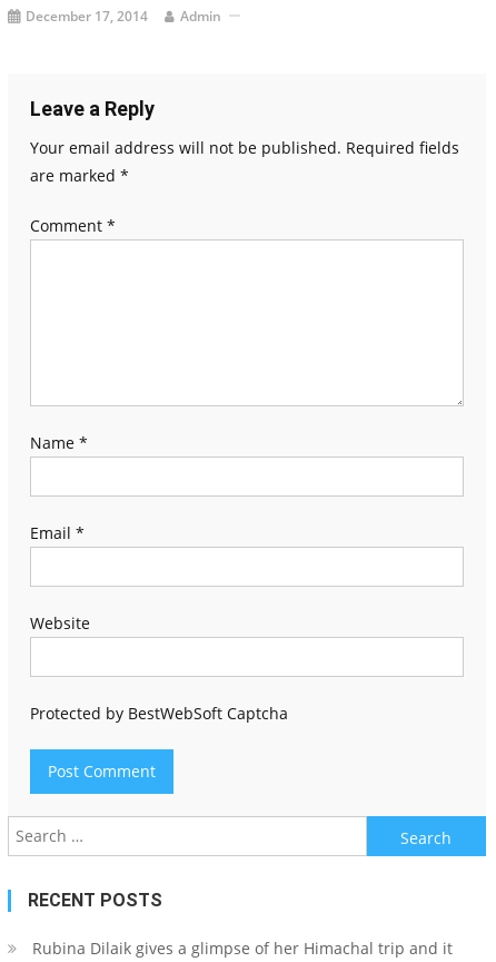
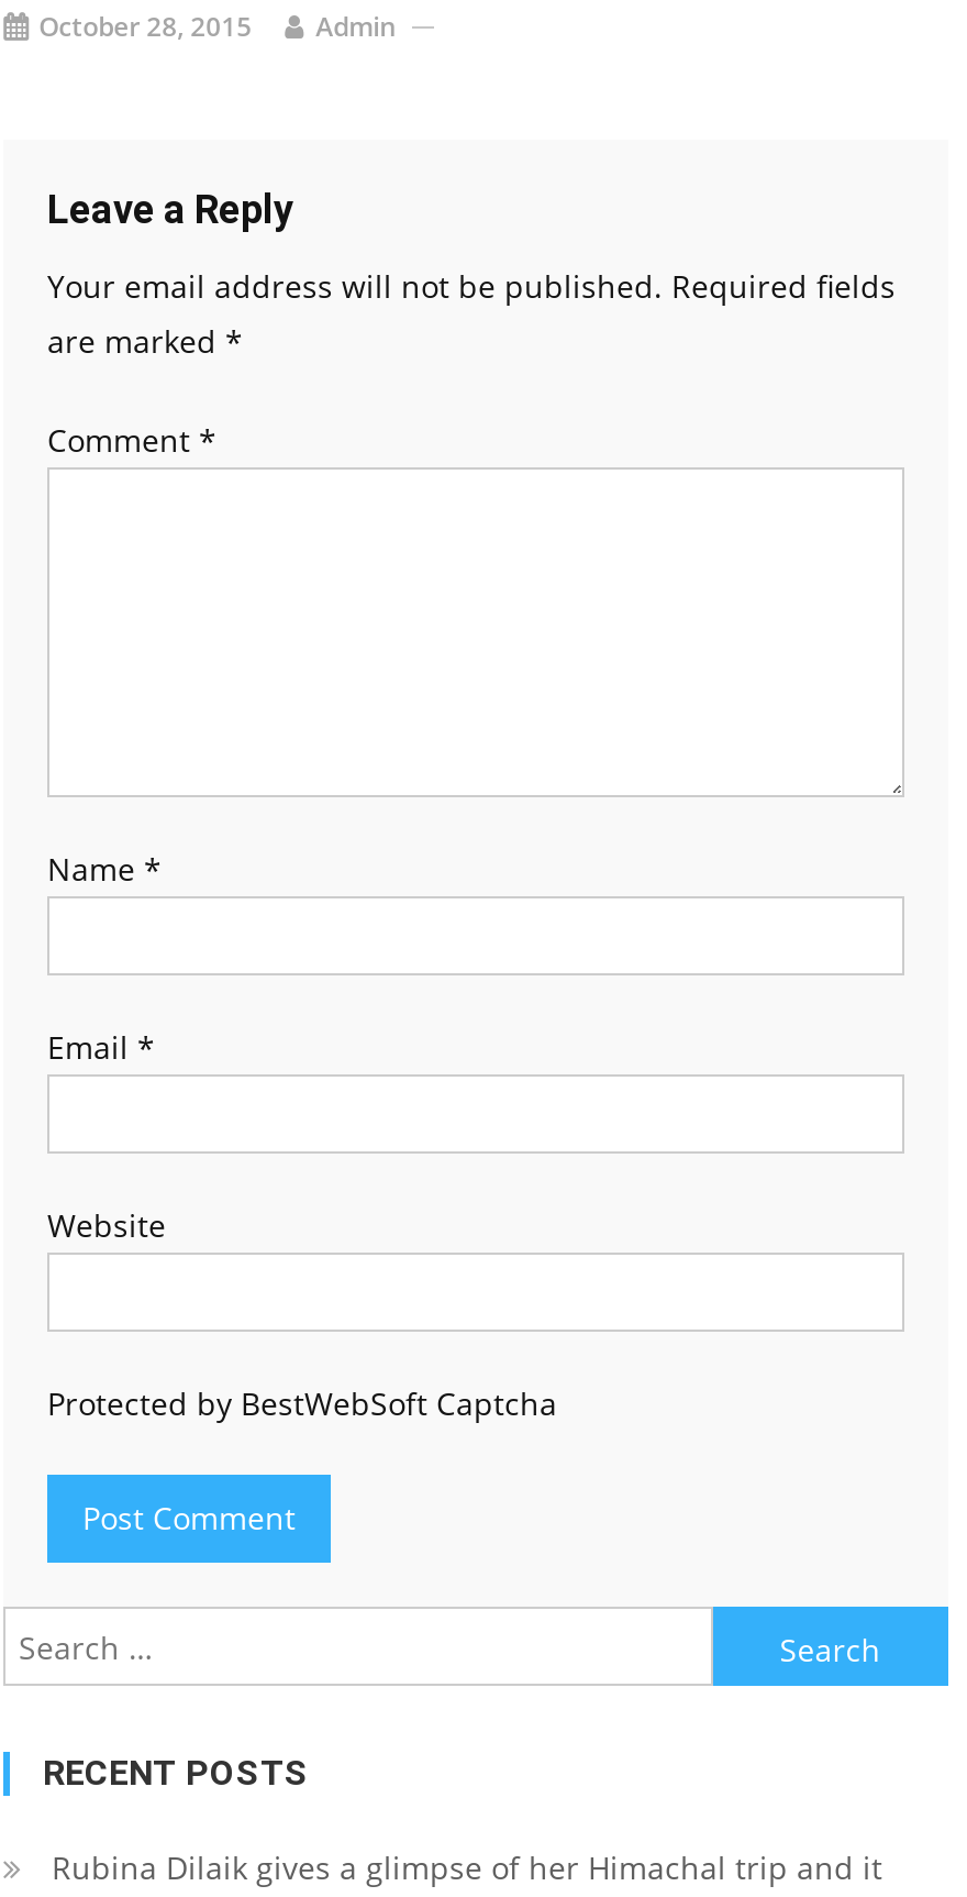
- December 17, 2014 Admin
+ October 28, 2015 Admin
